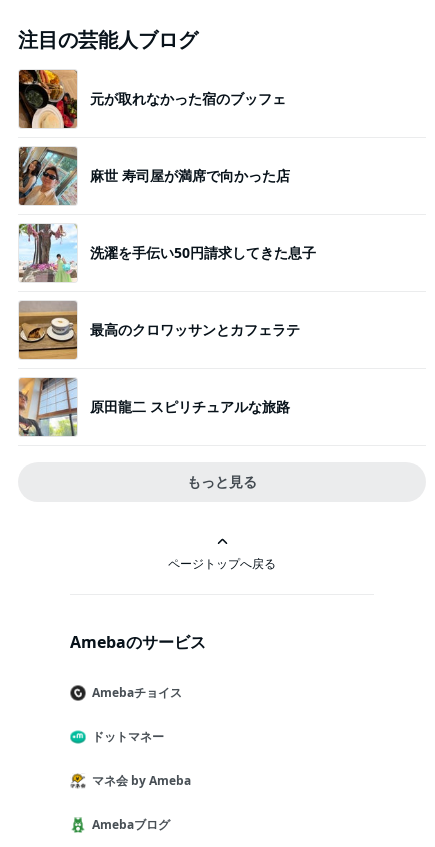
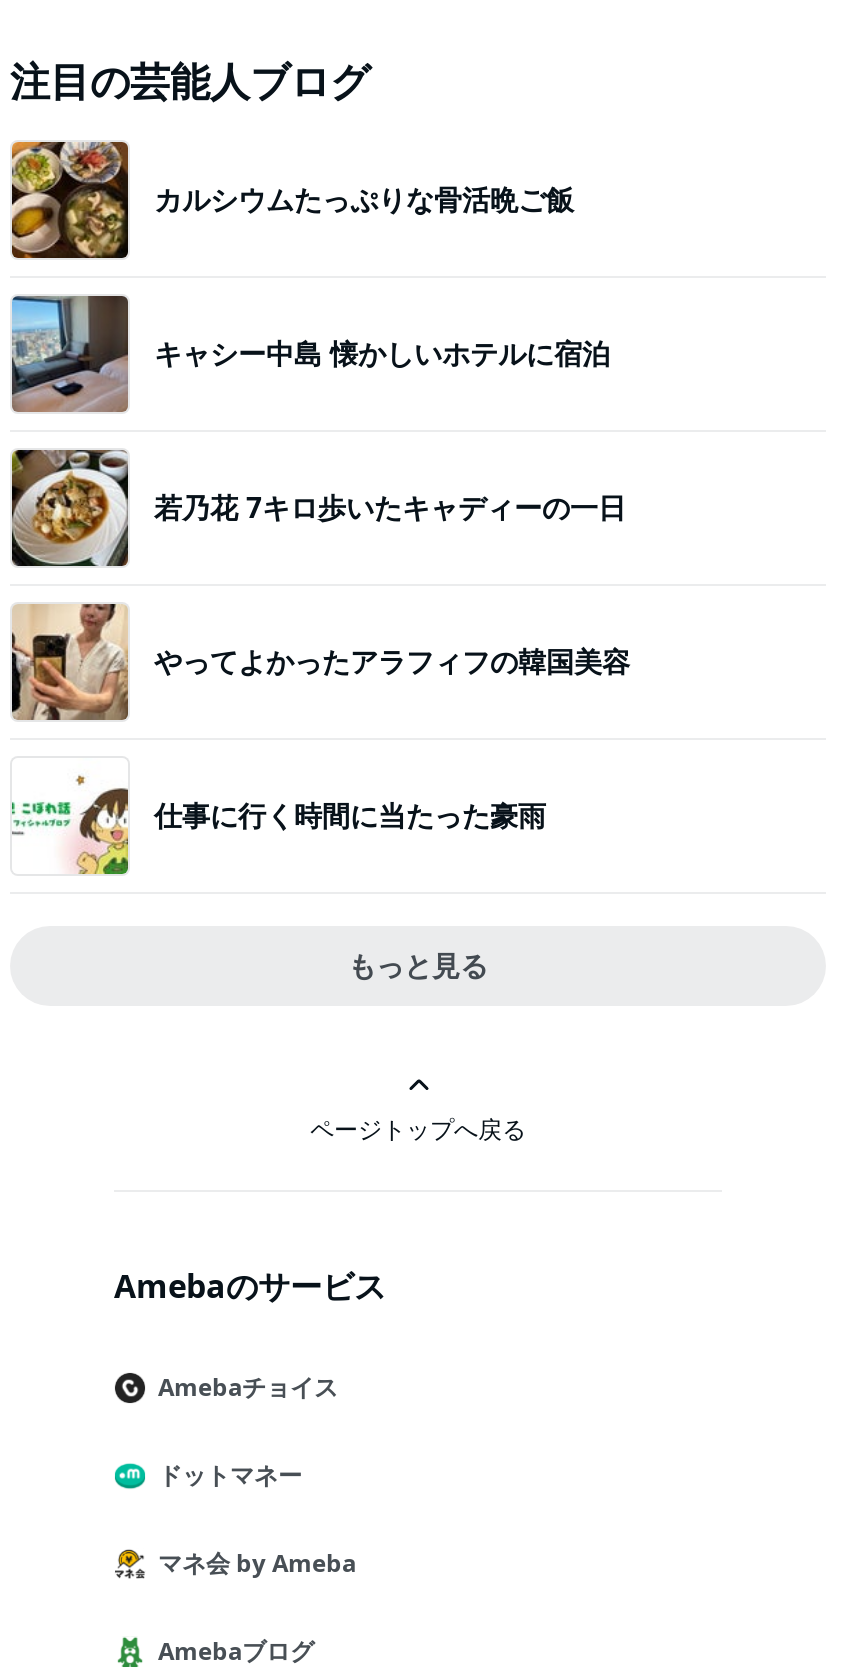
- [image]
- 元が取れなかった宿のブッフェ
+ [image]
+ カルシウムたっぷりな骨活晩ご飯

- [image]
- 麻世 寿司屋が満席で向かった店
+ [image]
+ キャシー中島 懐かしいホテルに宿泊

- [image]
- 洗濯を手伝い50円請求してきた息子
+ [image]
+ 若乃花 7キロ歩いたキャディーの一日

- [image]
- 最高のクロワッサンとカフェラテ
+ [image]
+ やってよかったアラフィフの韓国美容

- [image]
- 原田龍二 スピリチュアルな旅路
+ [image]
+ 仕事に行く時間に当たった豪雨
